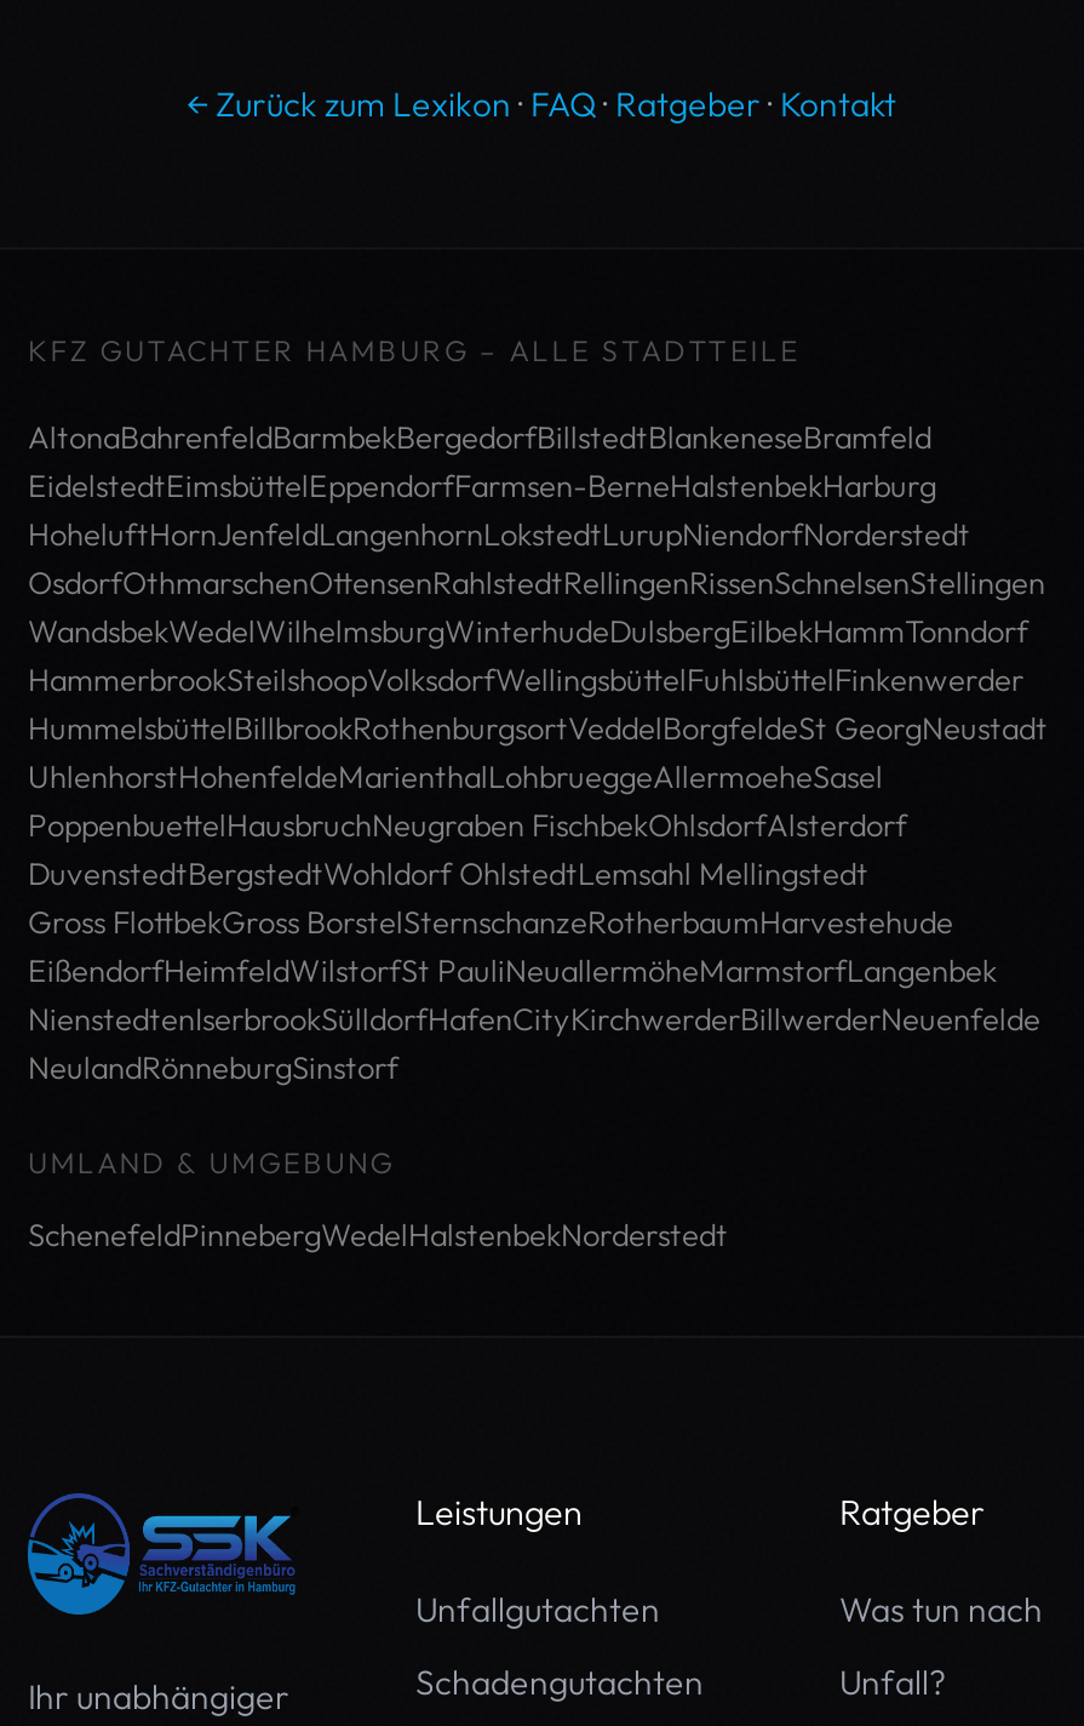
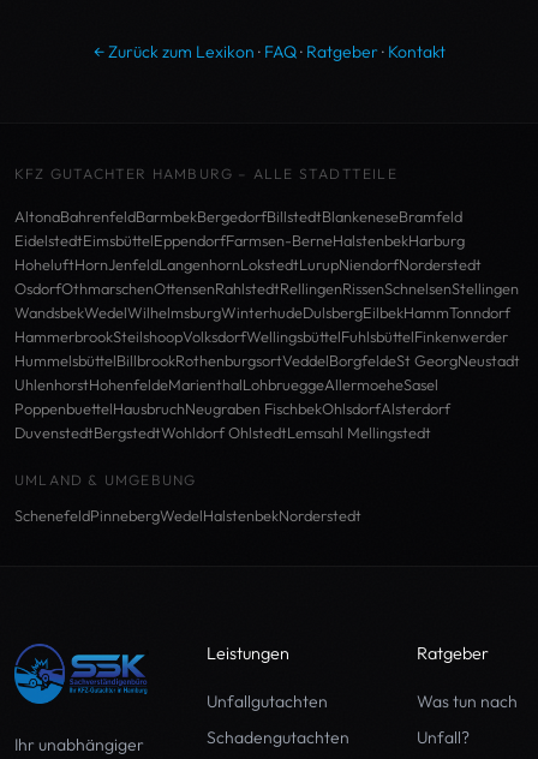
- Gross FlottbekGross BorstelSternschanzeRotherbaumHarvestehude
- EißendorfHeimfeldWilstorfSt PauliNeuallermöheMarmstorfLangenbek
- NienstedtenIserbrookSülldorfHafenCityKirchwerderBillwerderNeuenfelde
- NeulandRönneburgSinstorf
